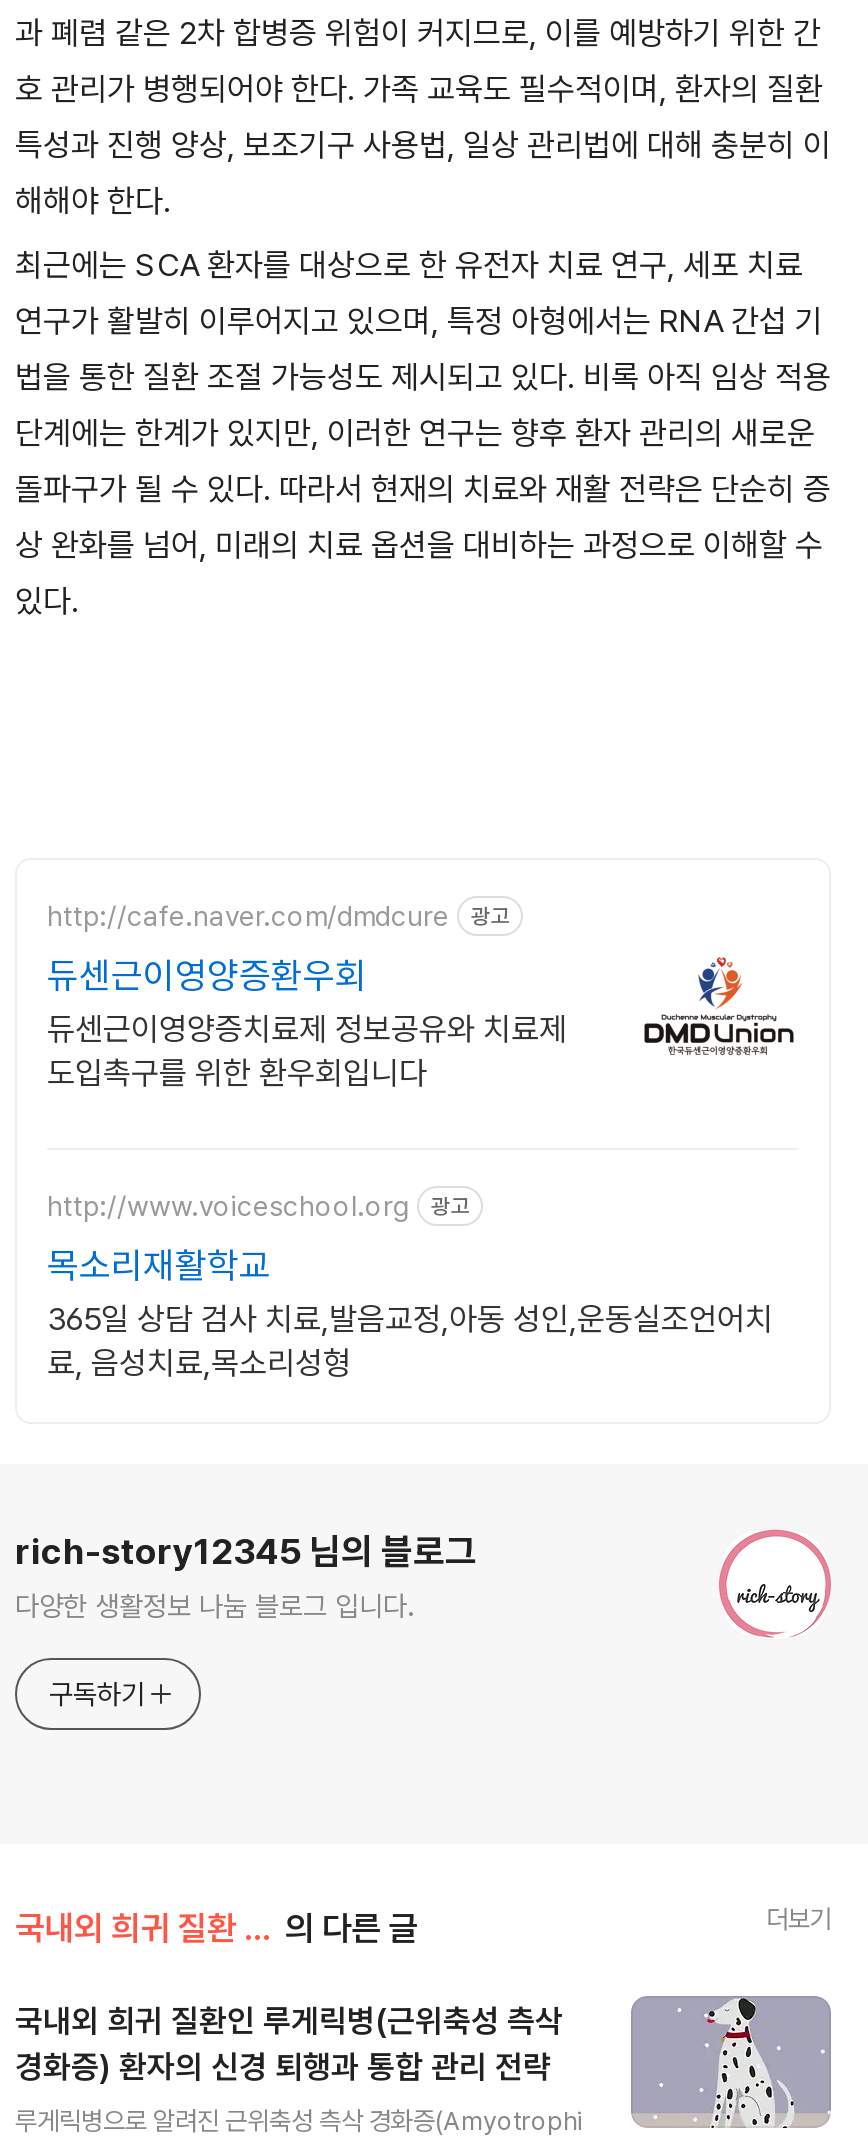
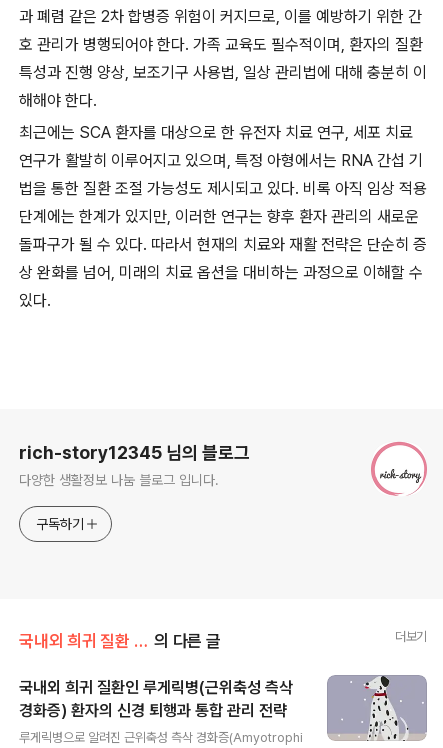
- [image]
- http://cafe.naver.com/dmdcure
- 광고
- 듀센근이영양증환우회
- 듀센근이영양증치료제 정보공유와 치료제
- 도입촉구를 위한 환우회입니다

- http://www.voiceschool.org
- 광고
- 목소리재활학교
- 365일 상담 검사 치료,발음교정,아동 성인,운동실조언어치
- 료, 음성치료,목소리성형
